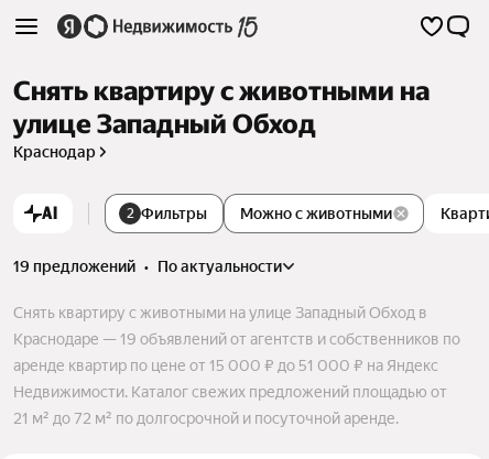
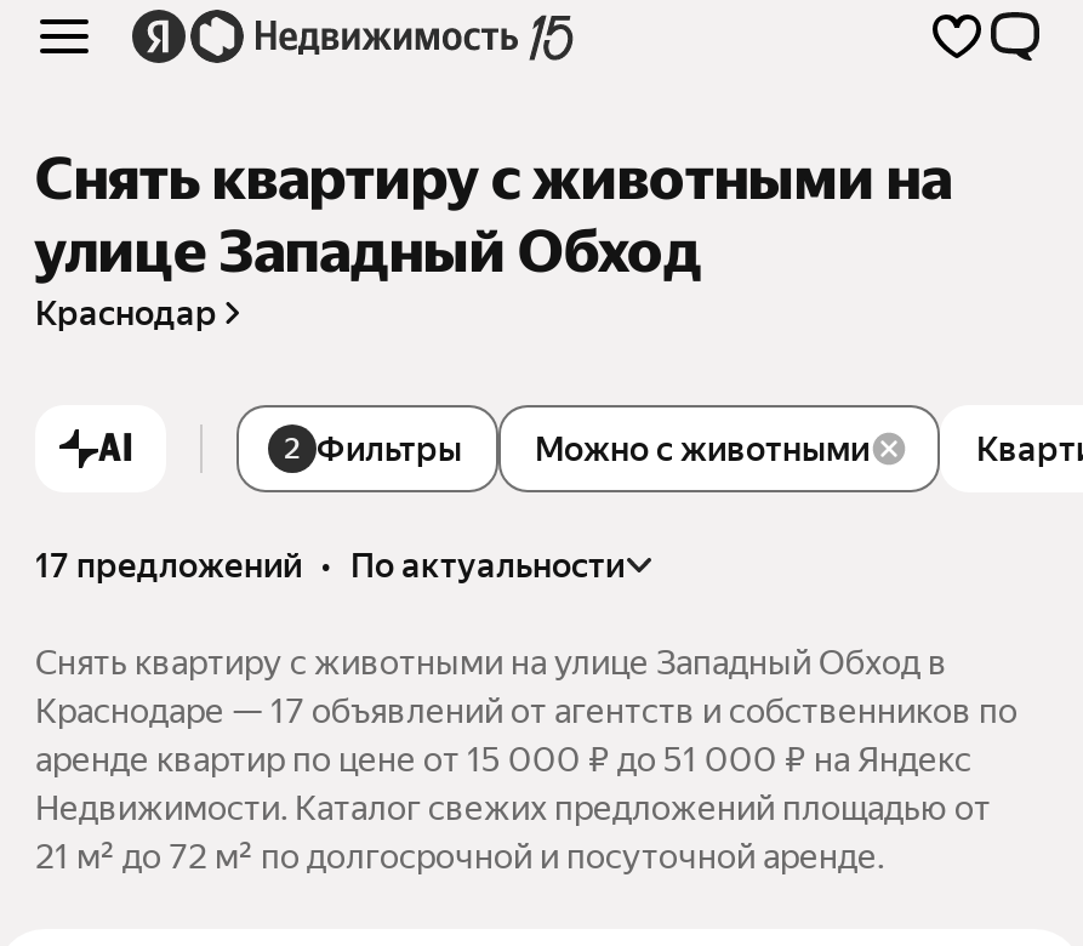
- 19 предложений • по актуальности
+ 17 предложений • по актуальности

- Краснодаре — 19 объявлений от агентств и собственников по
+ Краснодаре — 17 объявлений от агентств и собственников по
